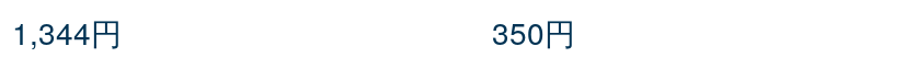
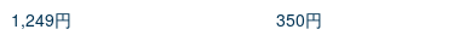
- 1,344円
+ 1,249円
